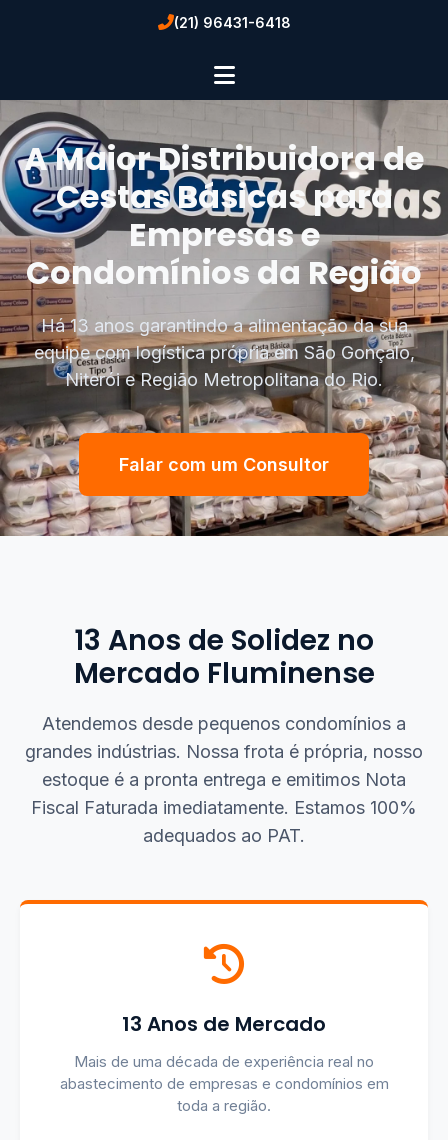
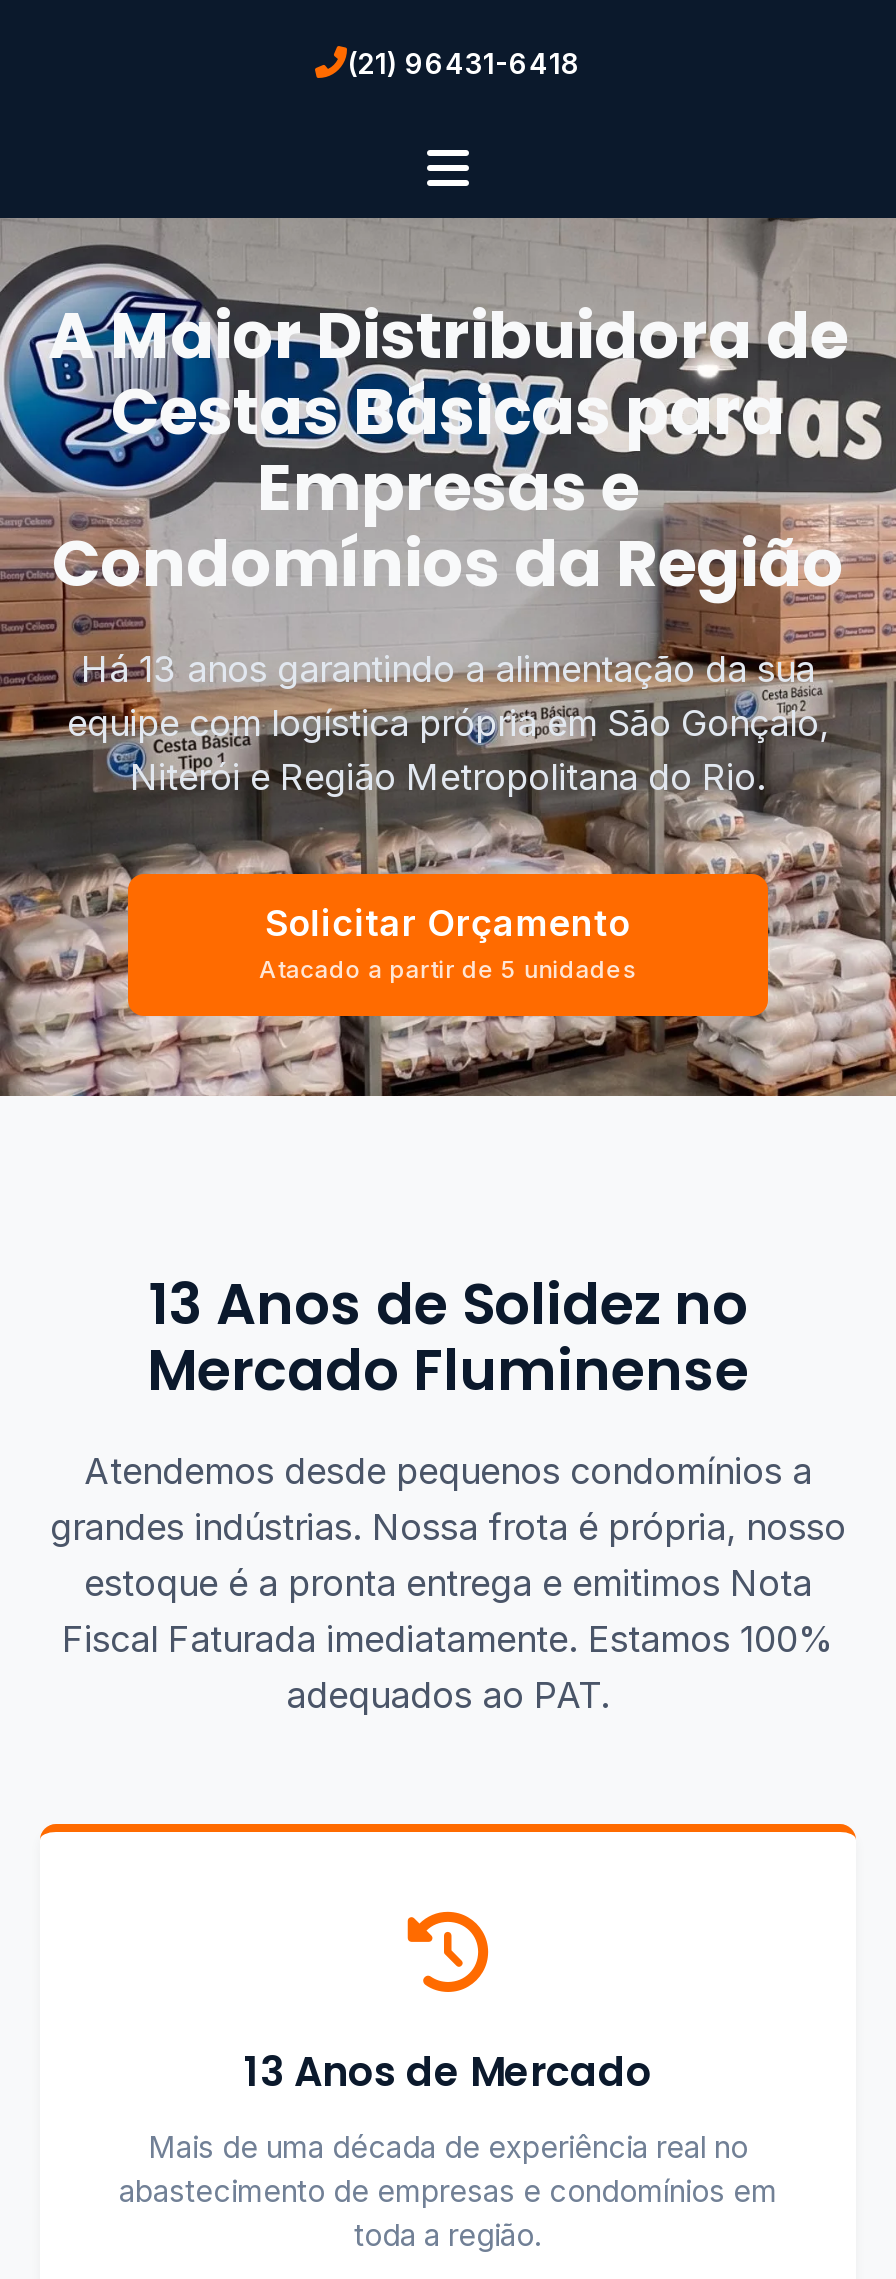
- Falar com um Consultor
+ Solicitar Orçamento
+ Atacado a partir de 5 unidades
